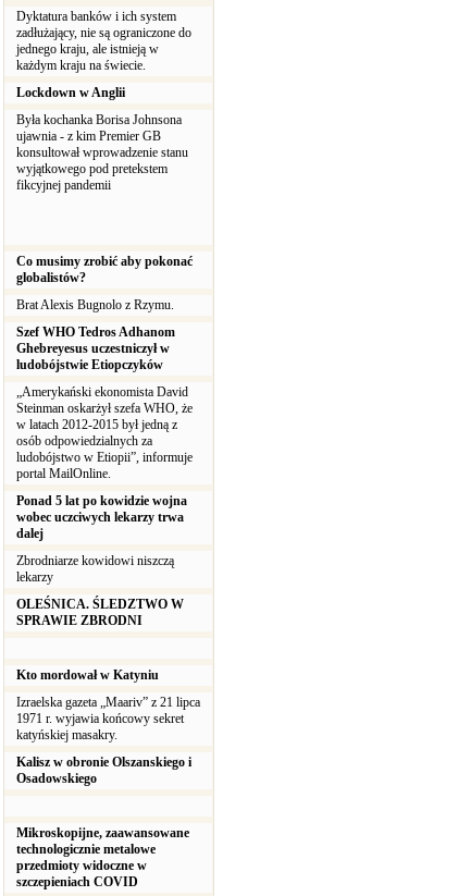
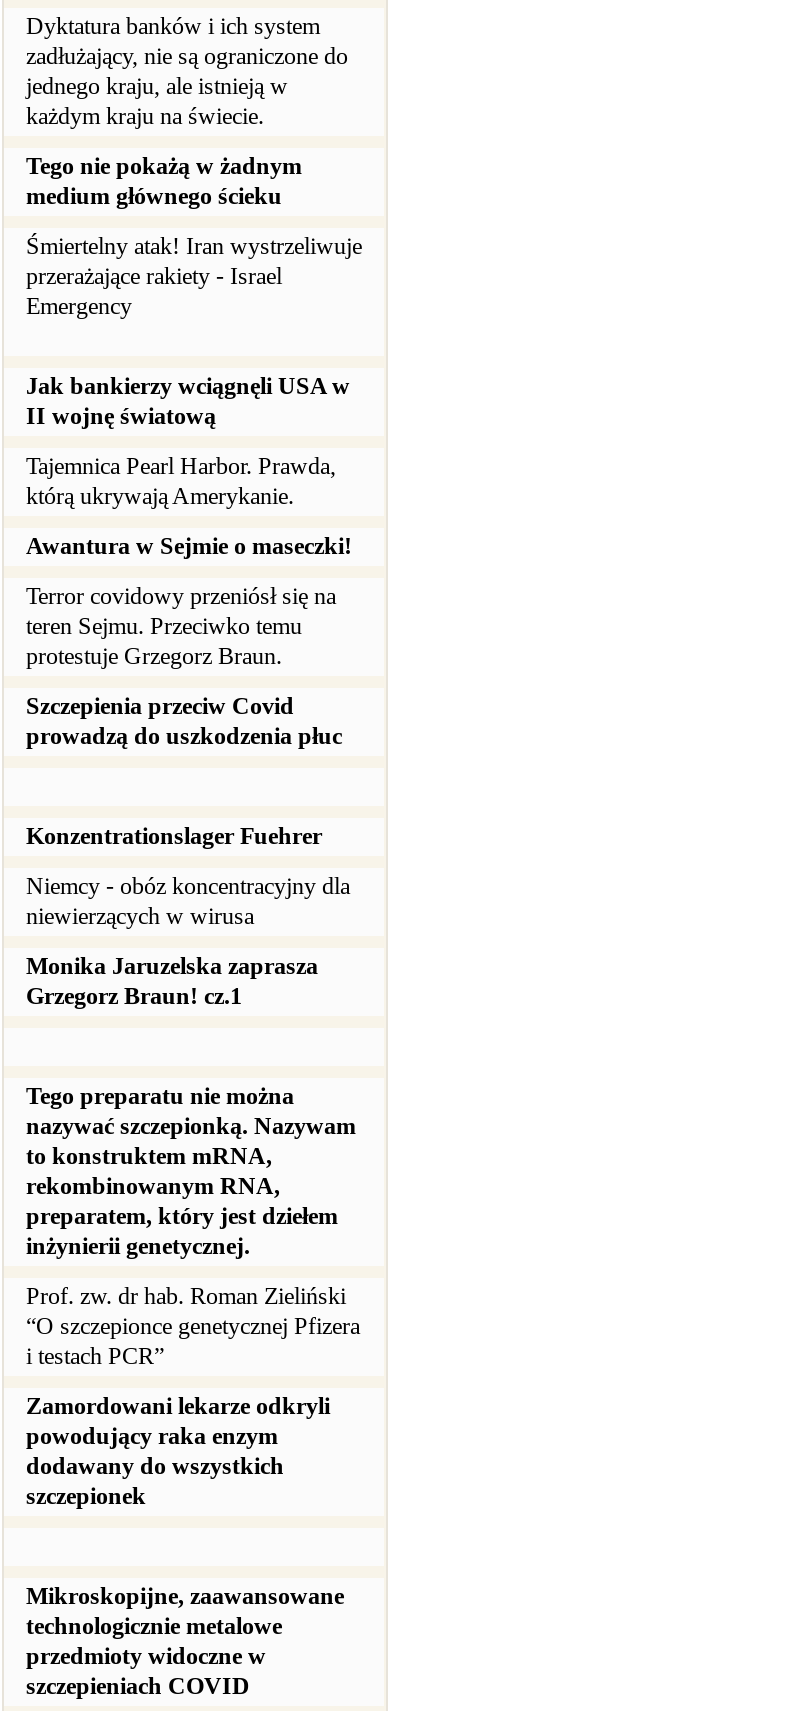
- Lockdown w Anglii
- Była kochanka Borisa Johnsona
- ujawnia - z kim Premier GB
- konsultował wprowadzenie stanu
- wyjątkowego pod pretekstem
- fikcyjnej pandemii
+ Tego nie pokażą w żadnym
+ medium głównego ścieku
+ Śmiertelny atak! Iran wystrzeliwuje
+ przerażające rakiety - Israel
+ Emergency
+ Jak bankierzy wciągnęli USA w
+ II wojnę światową
+ Tajemnica Pearl Harbor. Prawda,
+ którą ukrywają Amerykanie.
+ Awantura w Sejmie o maseczki!
+ Terror covidowy przeniósł się na
+ teren Sejmu. Przeciwko temu
+ protestuje Grzegorz Braun.
+ Szczepienia przeciw Covid
+ prowadzą do uszkodzenia płuc

- Co musimy zrobić aby pokonać
- globalistów?
- Brat Alexis Bugnolo z Rzymu.
- Szef WHO Tedros Adhanom
- Ghebreyesus uczestniczył w
- ludobójstwie Etiopczyków
- „Amerykański ekonomista David
- Steinman oskarżył szefa WHO, że
- w latach 2012-2015 był jedną z
- osób odpowiedzialnych za
- ludobójstwo w Etiopii”, informuje
- portal MailOnline.
- Ponad 5 lat po kowidzie wojna
- wobec uczciwych lekarzy trwa
- dalej
- Zbrodniarze kowidowi niszczą
- lekarzy
- OLEŚNICA. ŚLEDZTWO W
- SPRAWIE ZBRODNI
+ Konzentrationslager Fuehrer
+ Niemcy - obóz koncentracyjny dla
+ niewierzących w wirusa
+ Monika Jaruzelska zaprasza
+ Grzegorz Braun! cz.1

- Kto mordował w Katyniu
- Izraelska gazeta „Maariv” z 21 lipca
- 1971 r. wyjawia końcowy sekret
- katyńskiej masakry.
- Kalisz w obronie Olszanskiego i
- Osadowskiego
+ Tego preparatu nie można
+ nazywać szczepionką. Nazywam
+ to konstruktem mRNA,
+ rekombinowanym RNA,
+ preparatem, który jest dziełem
+ inżynierii genetycznej.
+ Prof. zw. dr hab. Roman Zieliński
+ “O szczepionce genetycznej Pfizera
+ i testach PCR”
+ Zamordowani lekarze odkryli
+ powodujący raka enzym
+ dodawany do wszystkich
+ szczepionek
